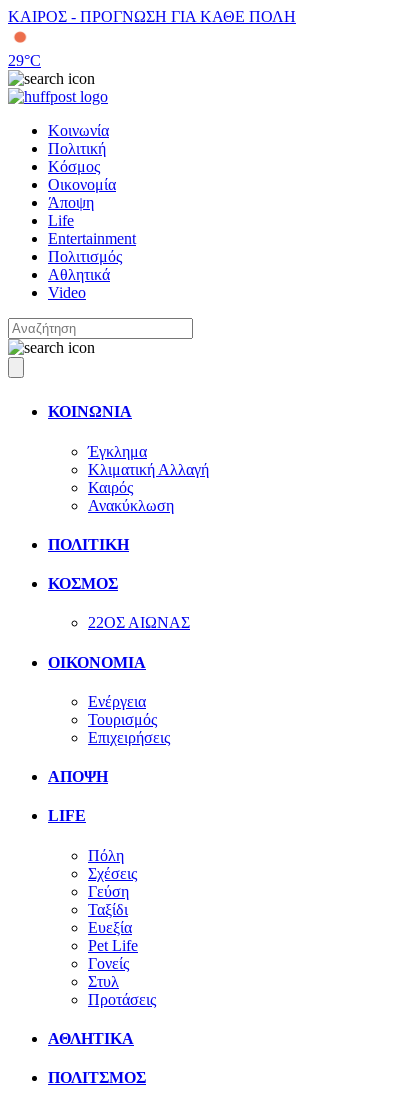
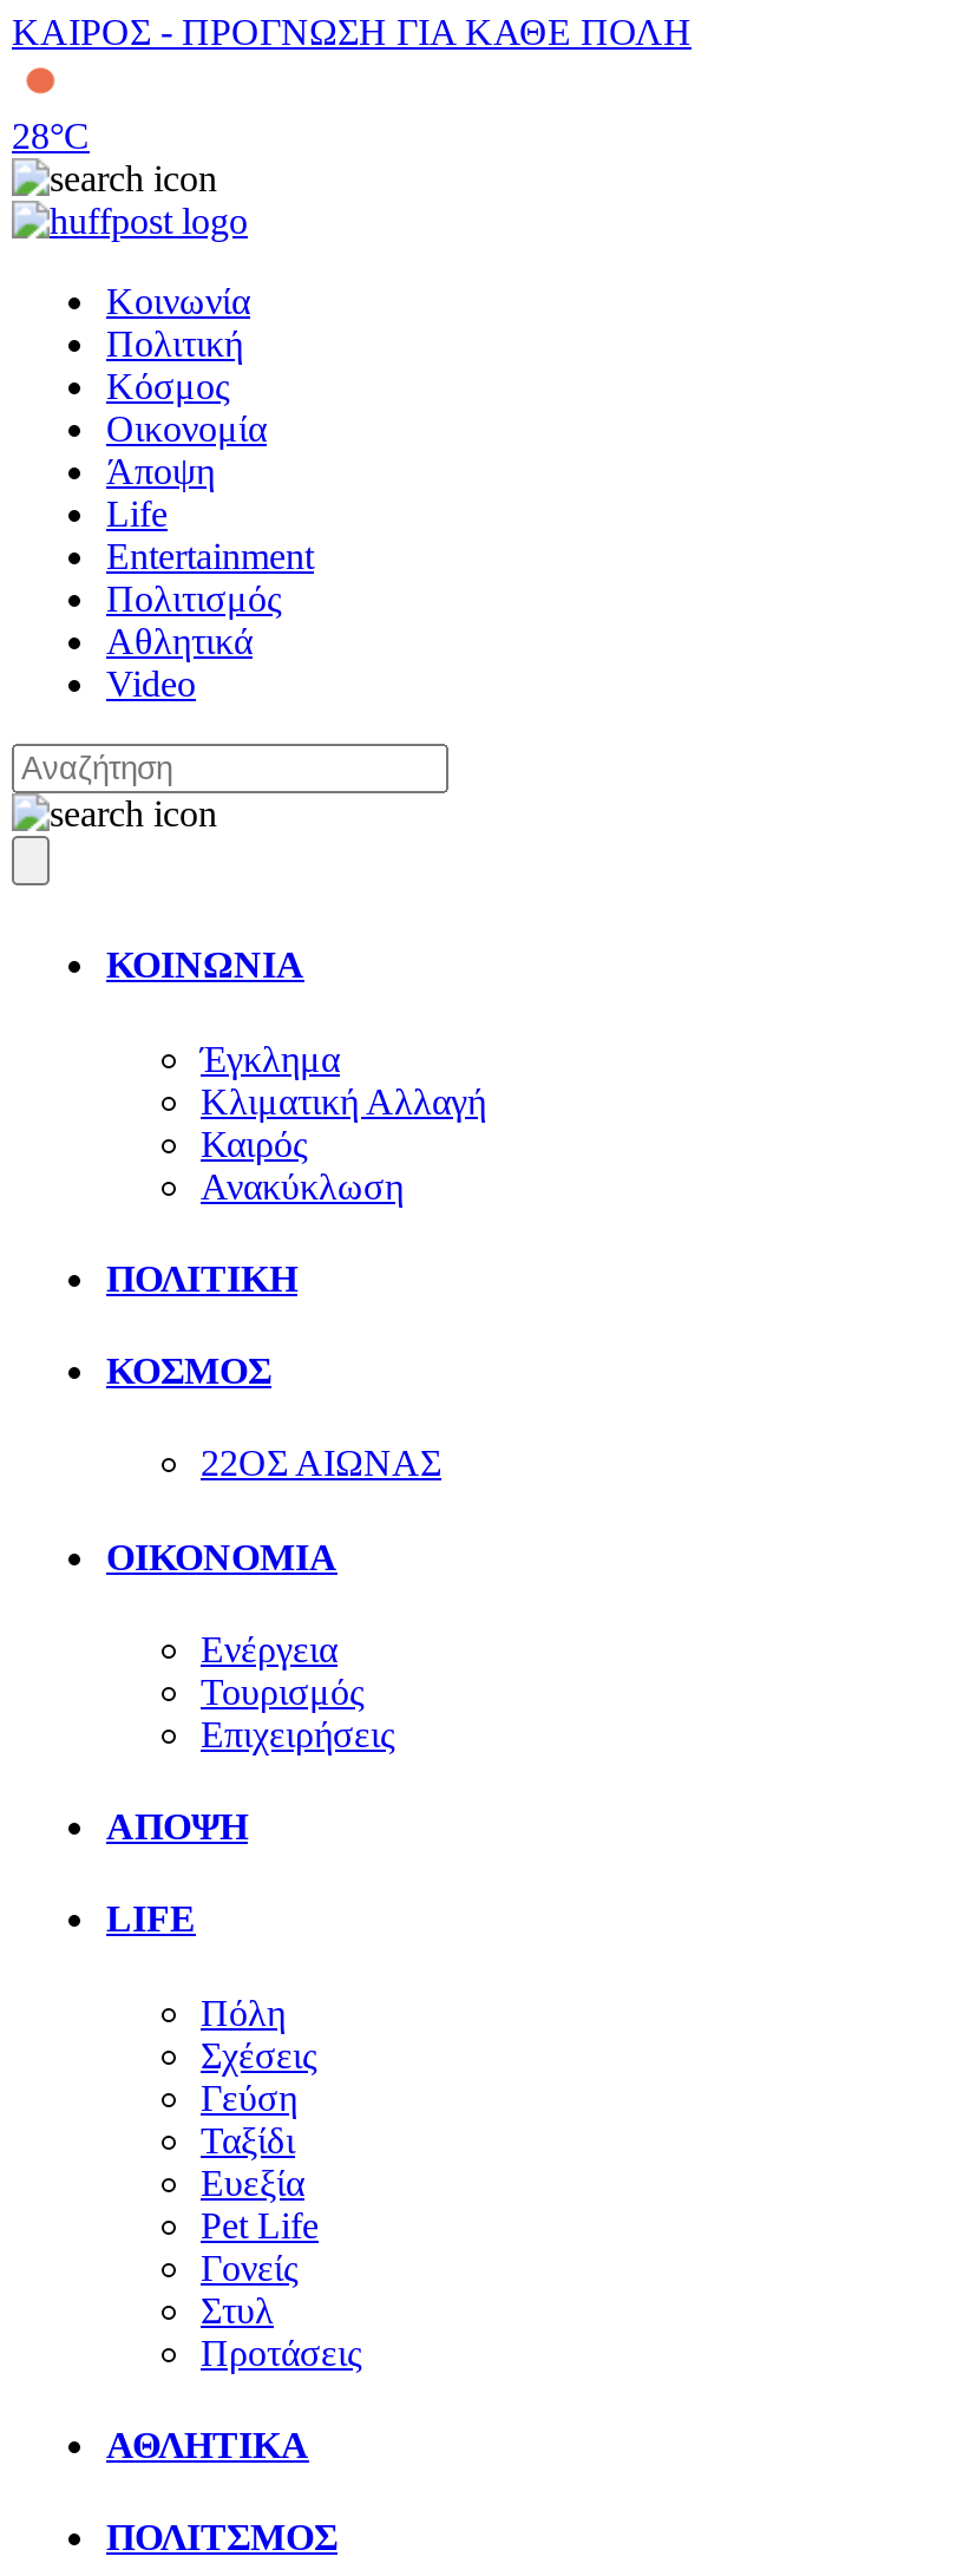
- 29°C
+ 28°C
